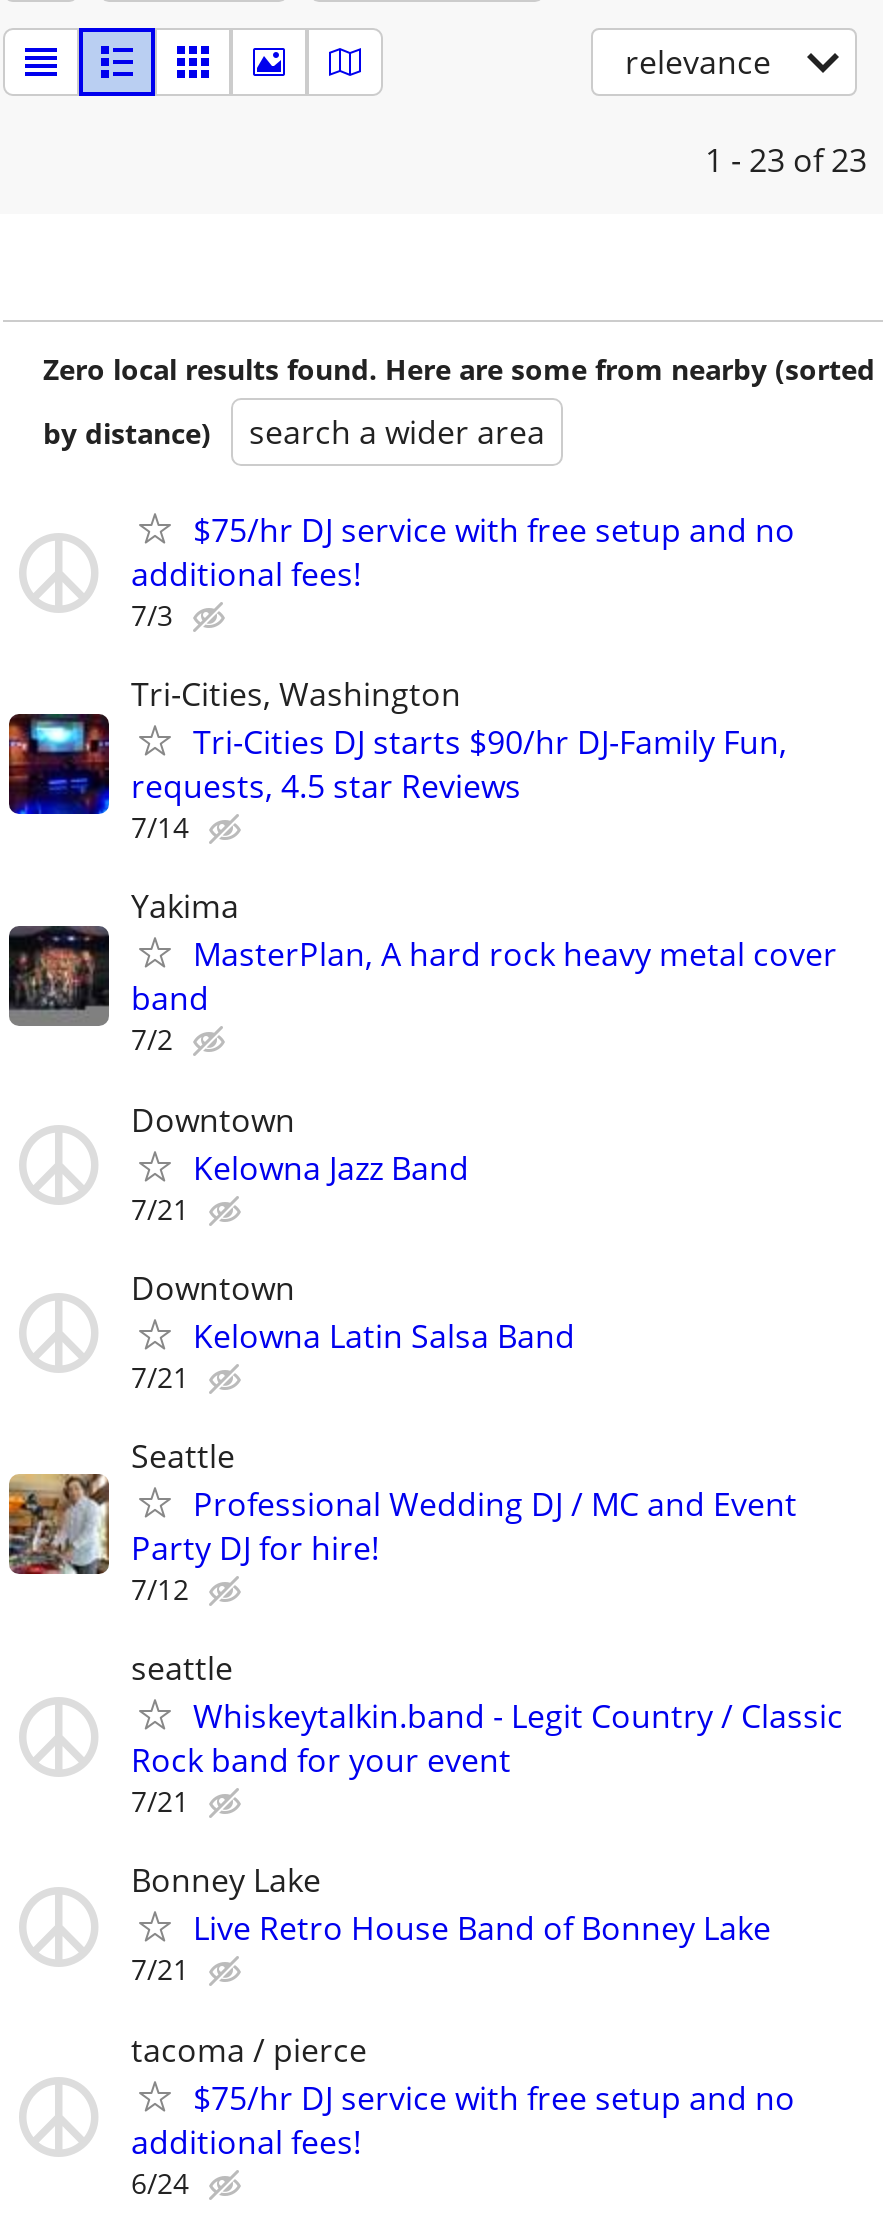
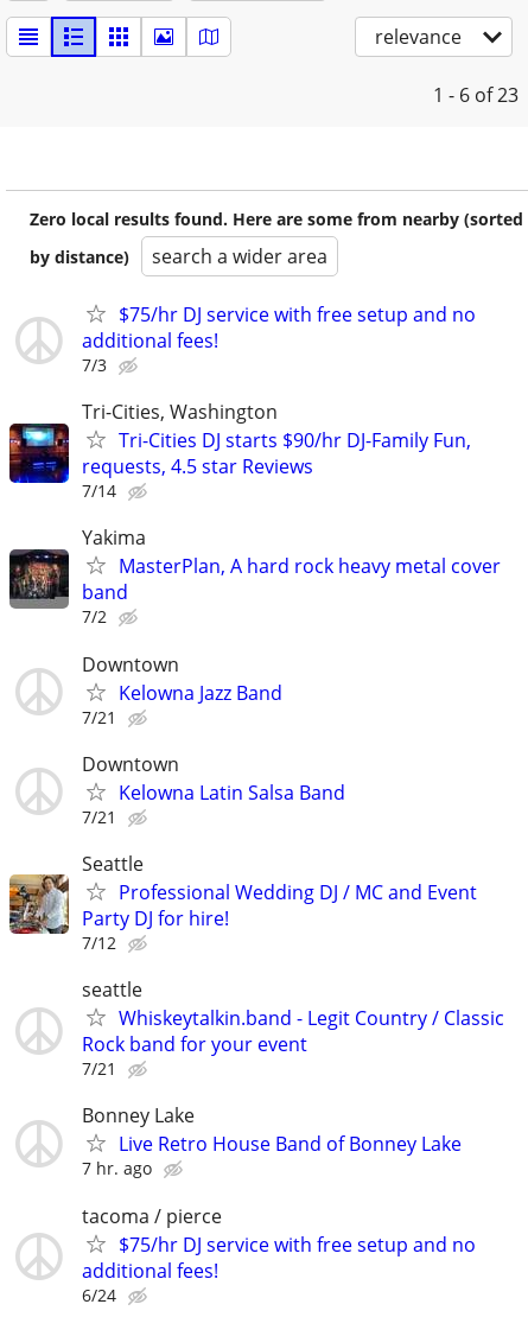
- 1 - 23 of 23
+ 1 - 6 of 23

- 7/21
+ 7 hr. ago
